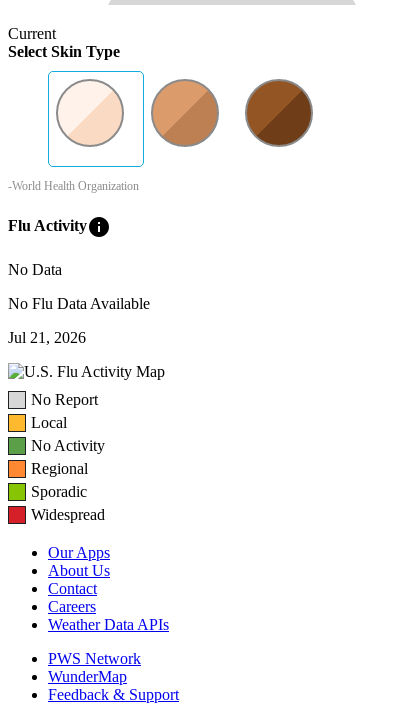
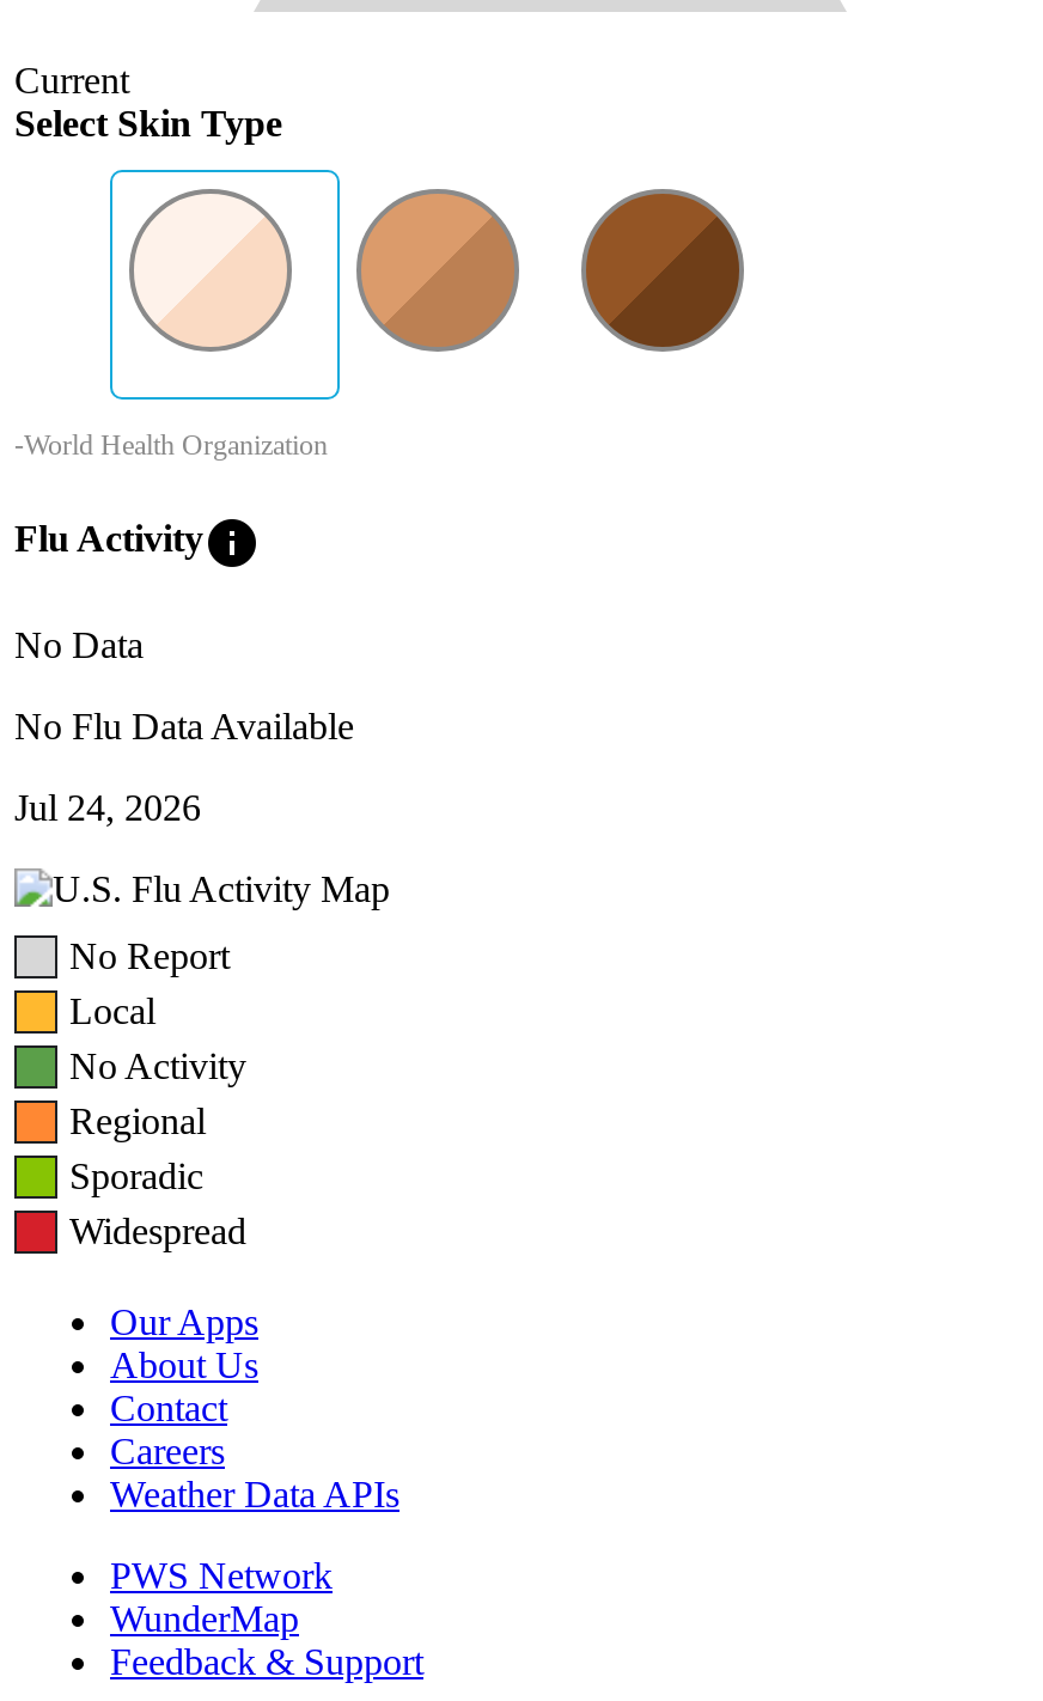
- Jul 21, 2026
+ Jul 24, 2026
